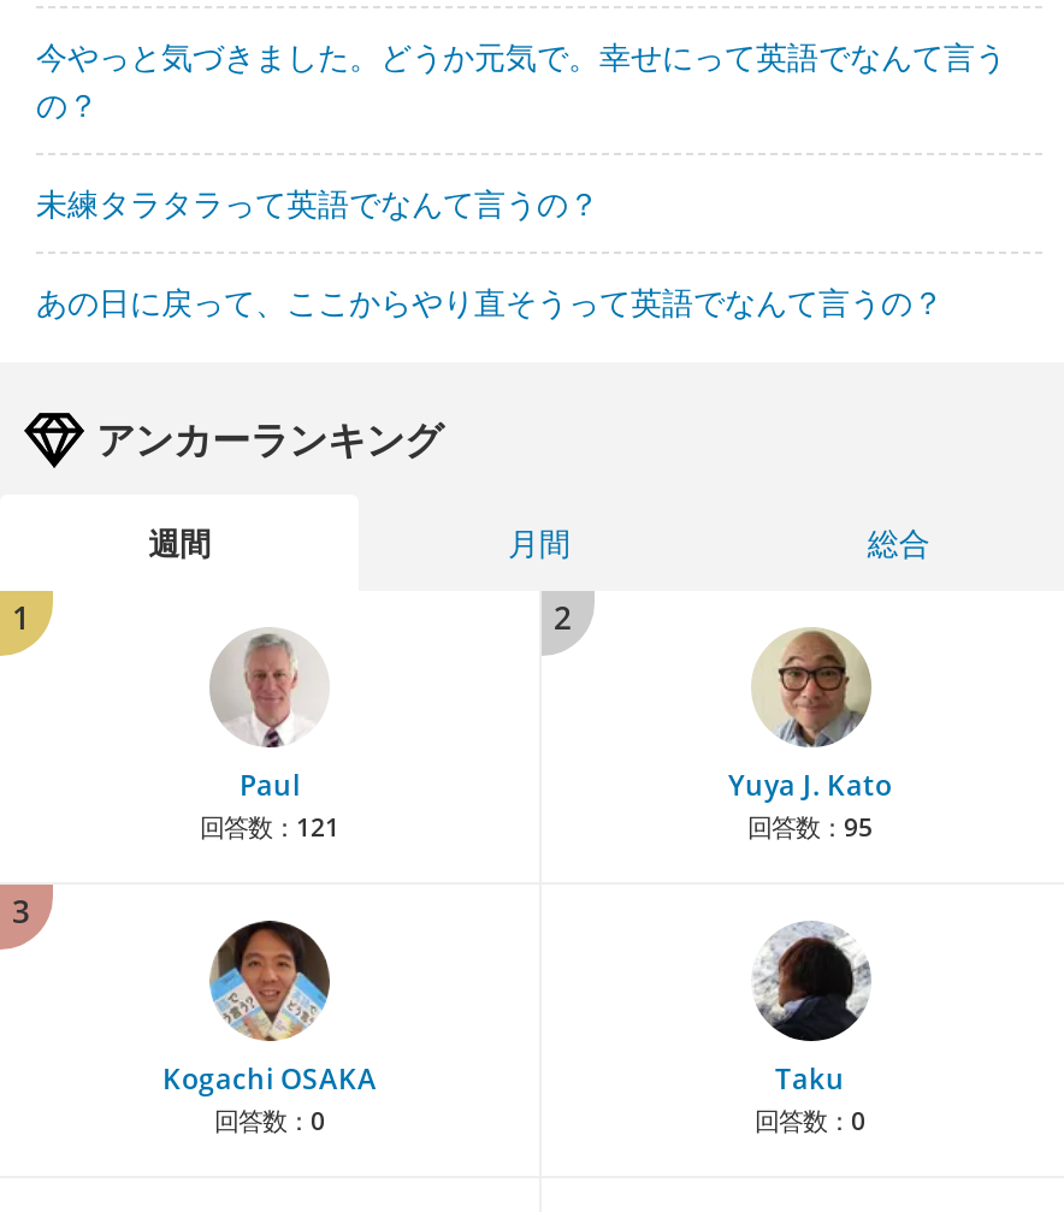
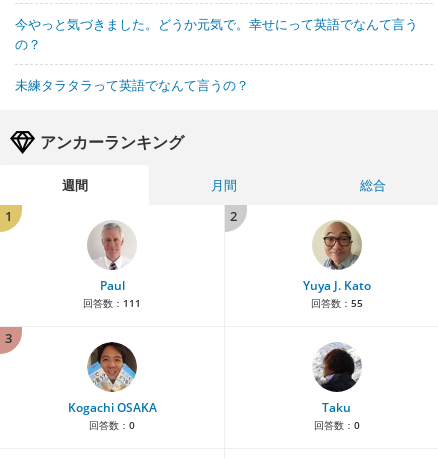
- あの日に戻って、ここからやり直そうって英語でなんて言うの？

- 回答数：121
+ 回答数：111

- 回答数：95
+ 回答数：55
